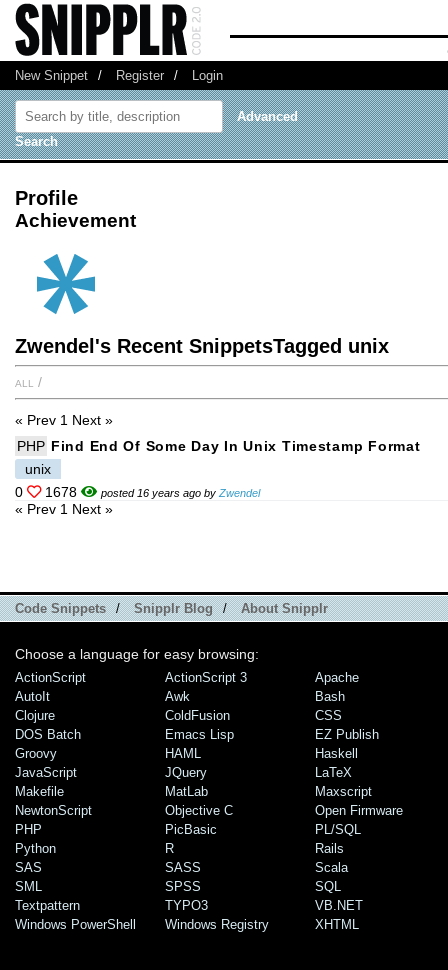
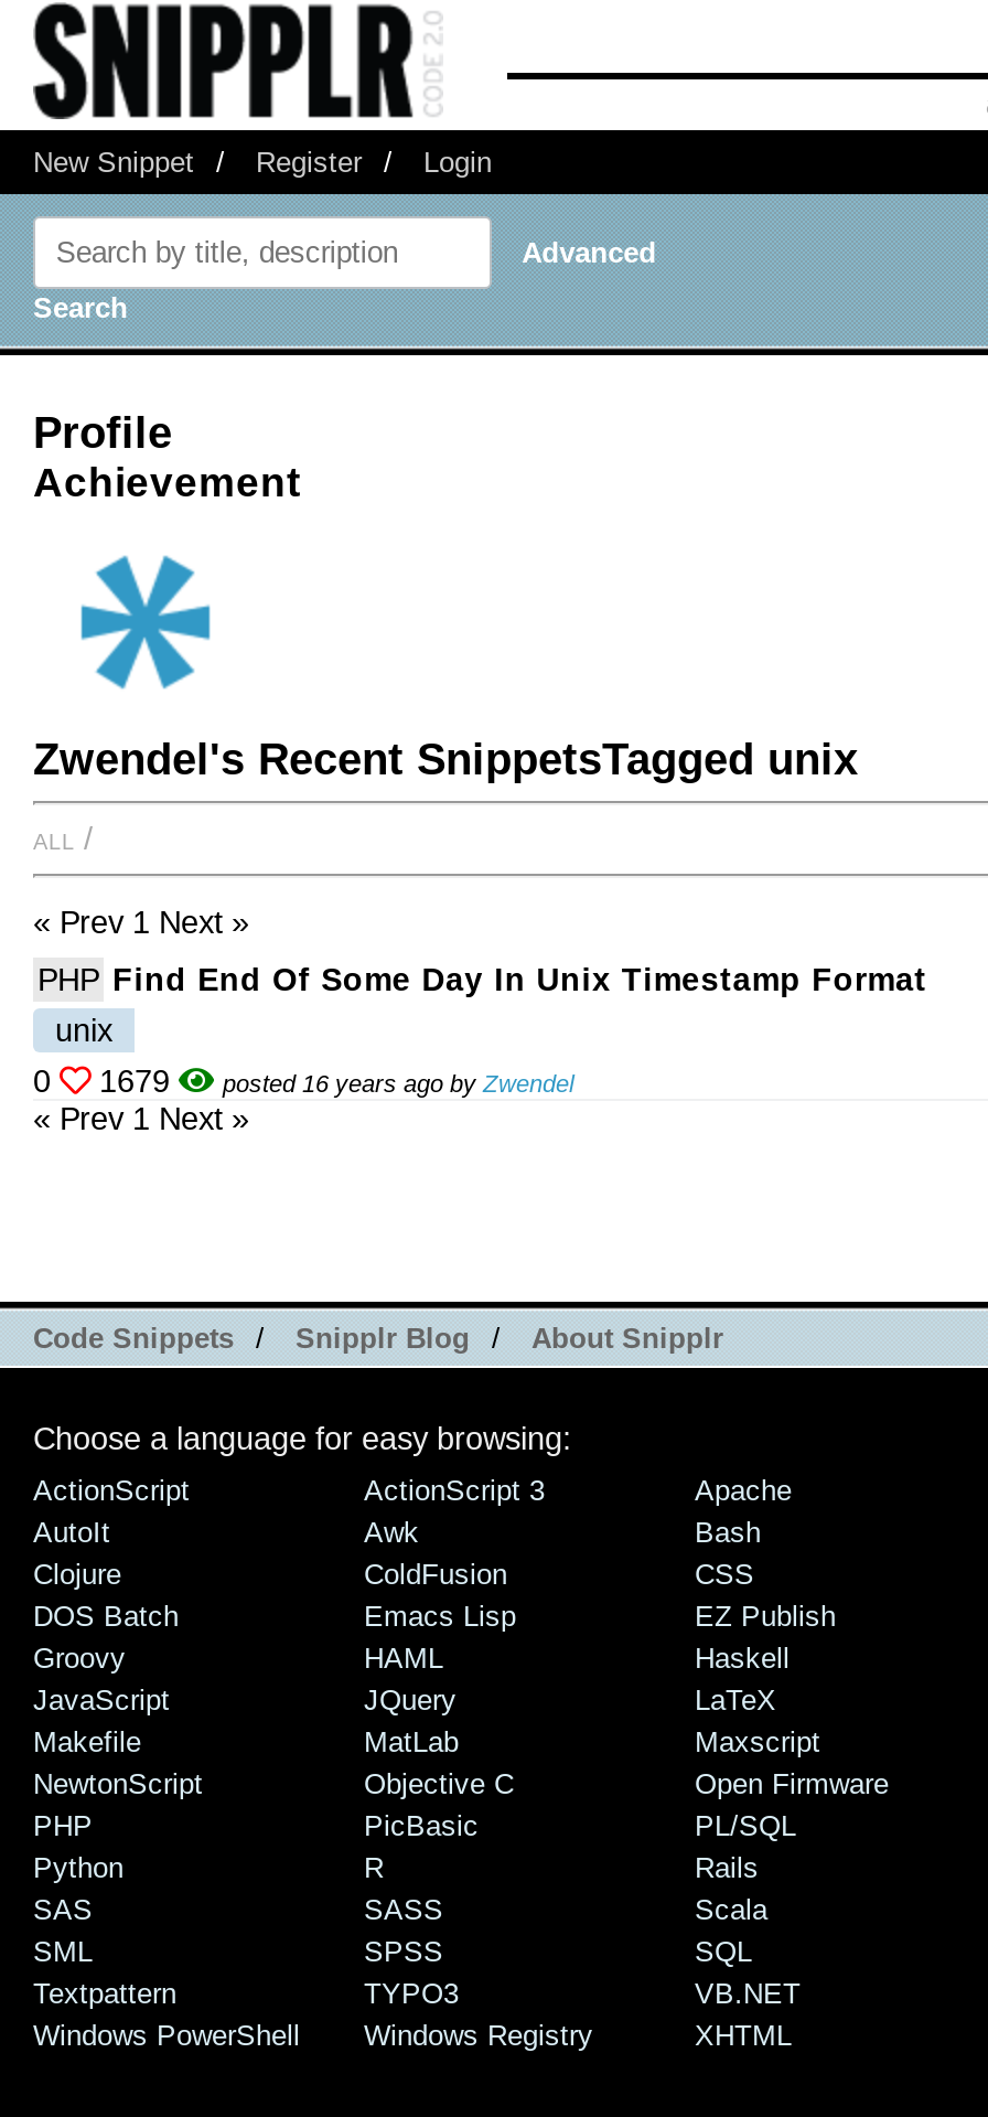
- 0 1678 posted 16 years ago by Zwendel
+ 0 1679 posted 16 years ago by Zwendel
